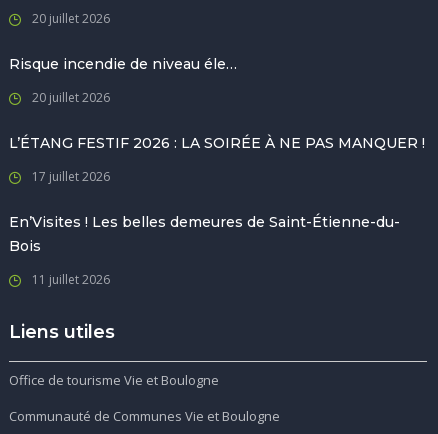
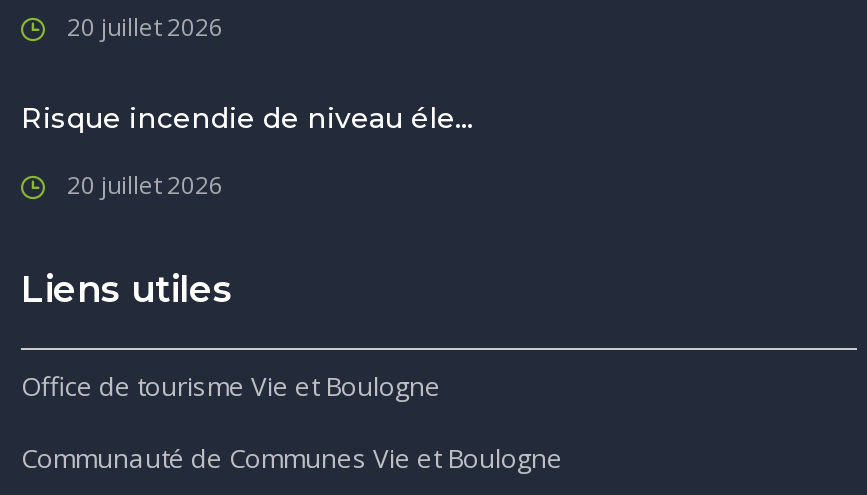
- L’ÉTANG FESTIF 2026 : LA SOIRÉE À NE PAS MANQUER !
- 17 juillet 2026
- En’Visites ! Les belles demeures de Saint-Étienne-du-
- Bois
- 11 juillet 2026
